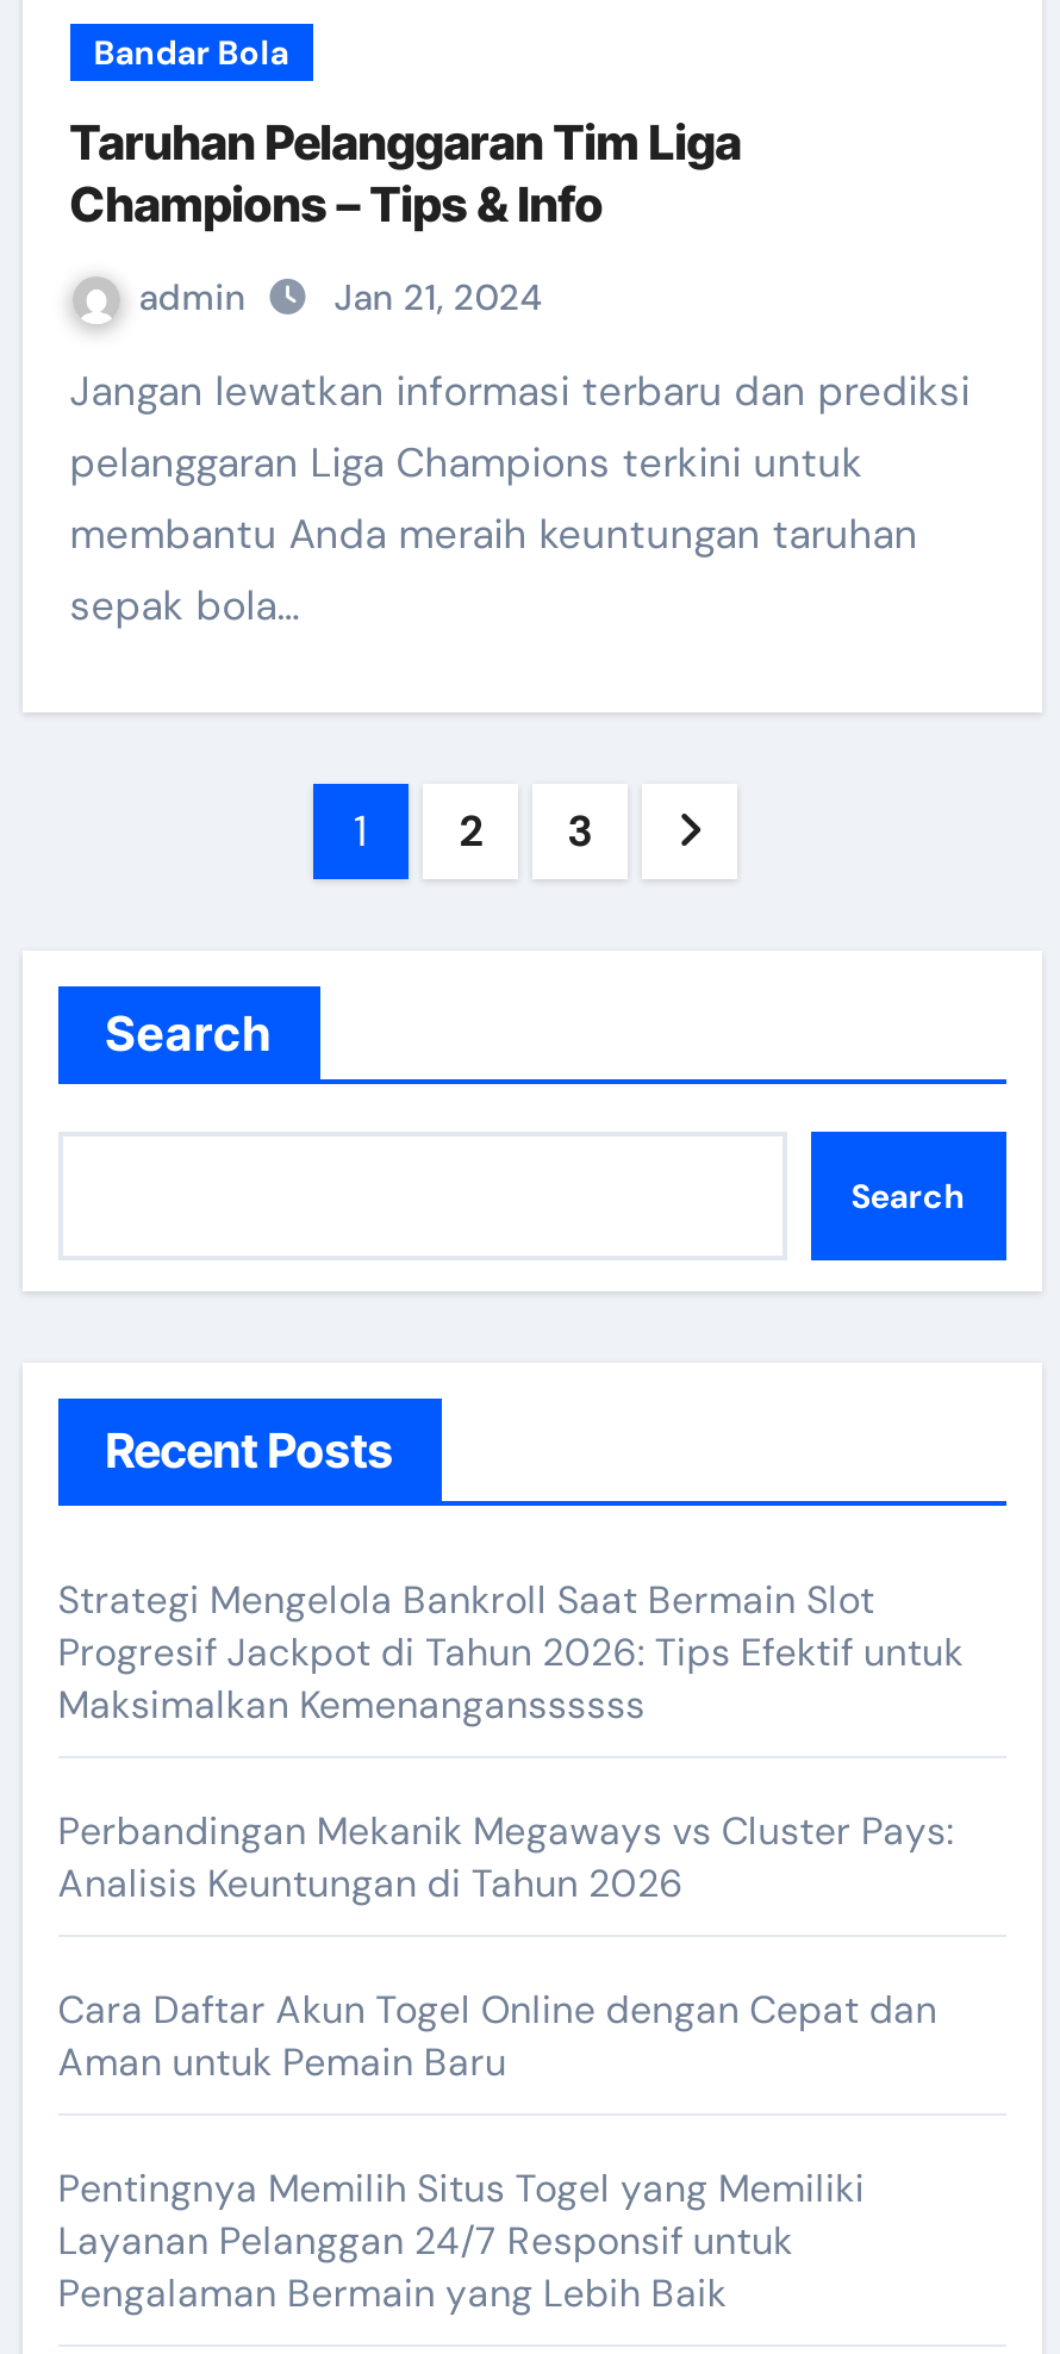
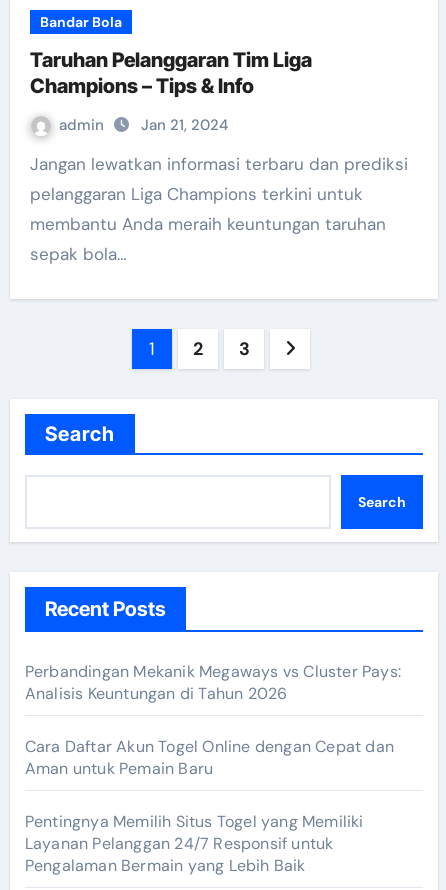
- Strategi Mengelola Bankroll Saat Bermain Slot
- Progresif Jackpot di Tahun 2026: Tips Efektif untuk
- Maksimalkan Kemenanganssssss
